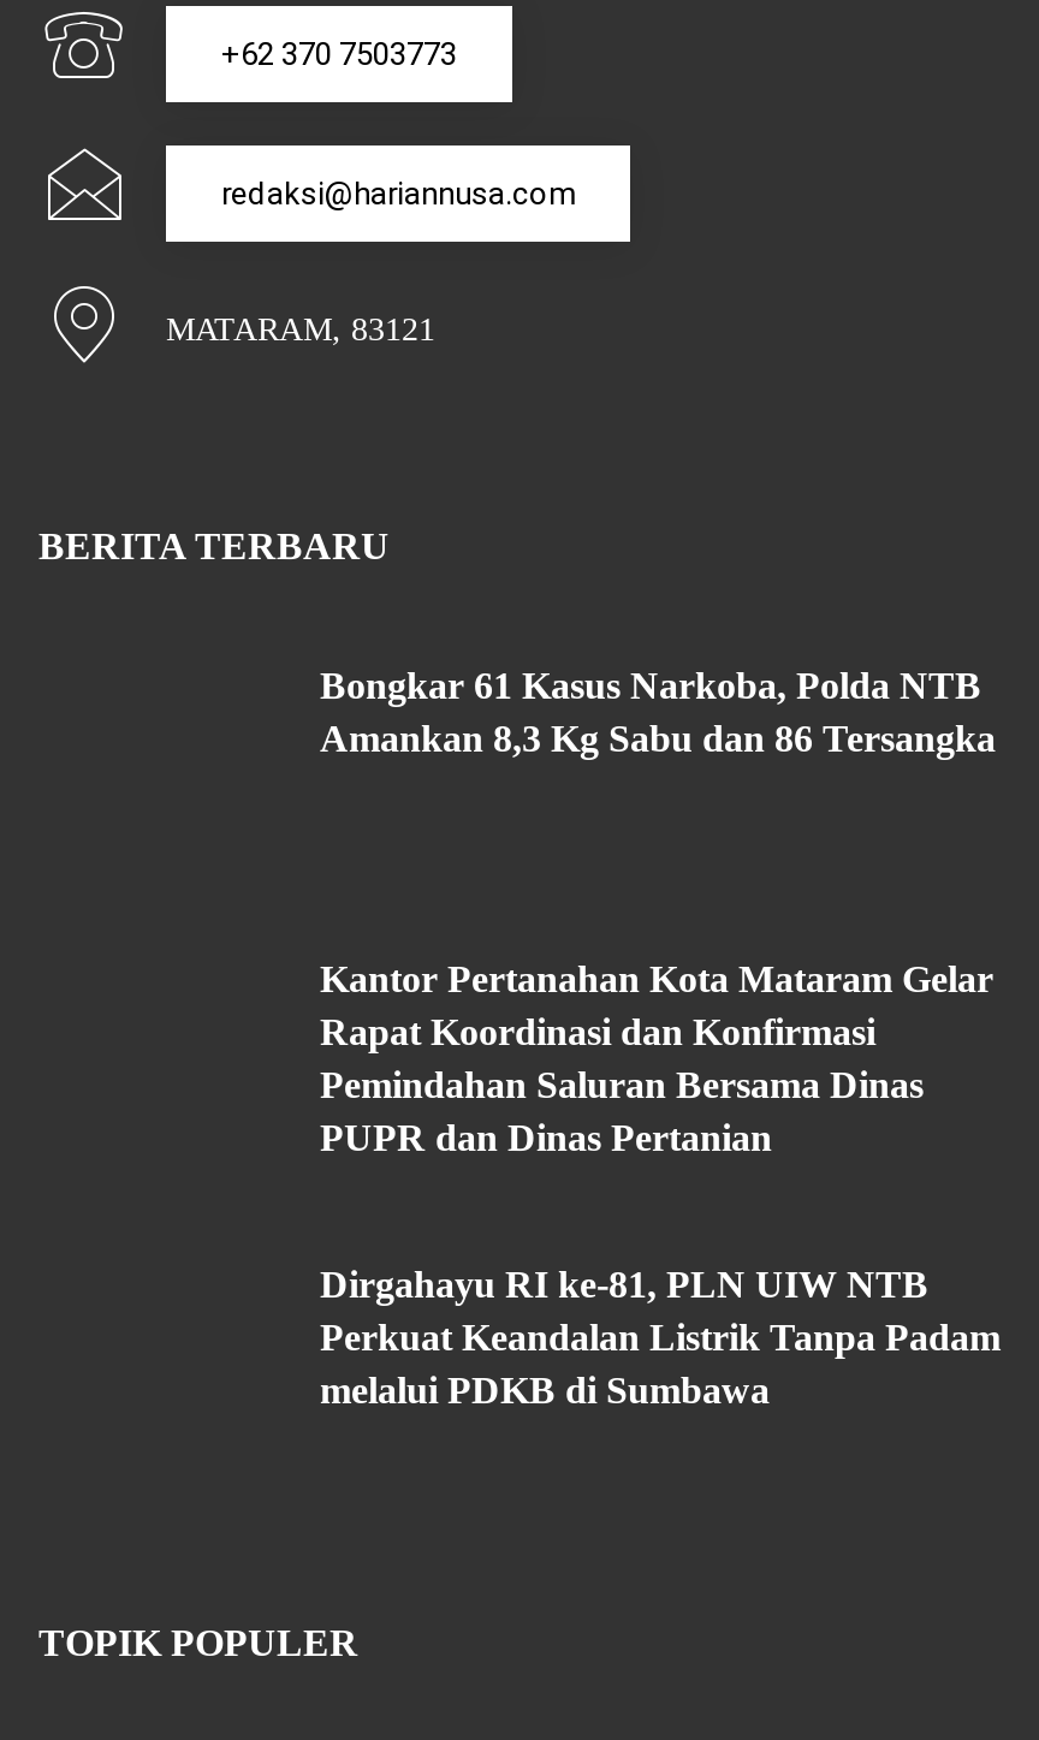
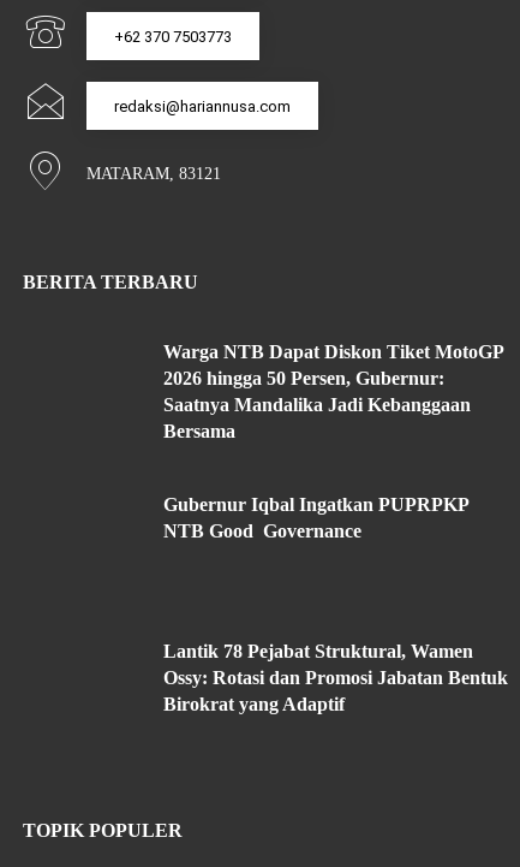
- Bongkar 61 Kasus Narkoba, Polda NTB
- Amankan 8,3 Kg Sabu dan 86 Tersangka
+ Warga NTB Dapat Diskon Tiket MotoGP
+ 2026 hingga 50 Persen, Gubernur:
+ Saatnya Mandalika Jadi Kebanggaan
+ Bersama

- Kantor Pertanahan Kota Mataram Gelar
- Rapat Koordinasi dan Konfirmasi
- Pemindahan Saluran Bersama Dinas
- PUPR dan Dinas Pertanian
+ Gubernur Iqbal Ingatkan PUPRPKP
+ NTB Good Governance

- Dirgahayu RI ke-81, PLN UIW NTB
- Perkuat Keandalan Listrik Tanpa Padam
- melalui PDKB di Sumbawa
+ Lantik 78 Pejabat Struktural, Wamen
+ Ossy: Rotasi dan Promosi Jabatan Bentuk
+ Birokrat yang Adaptif
